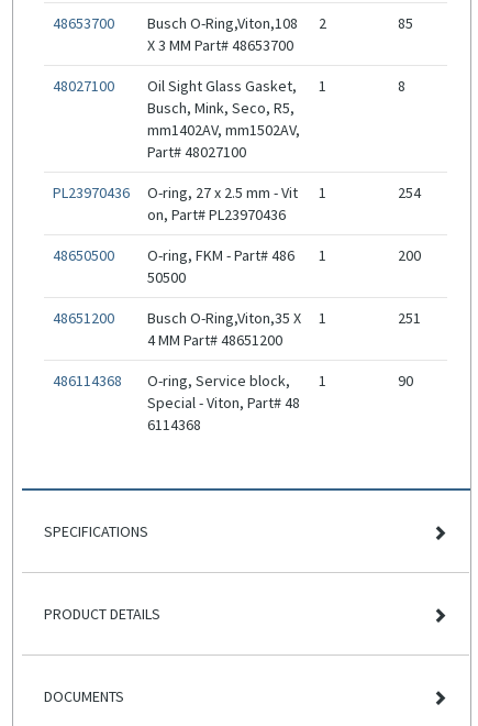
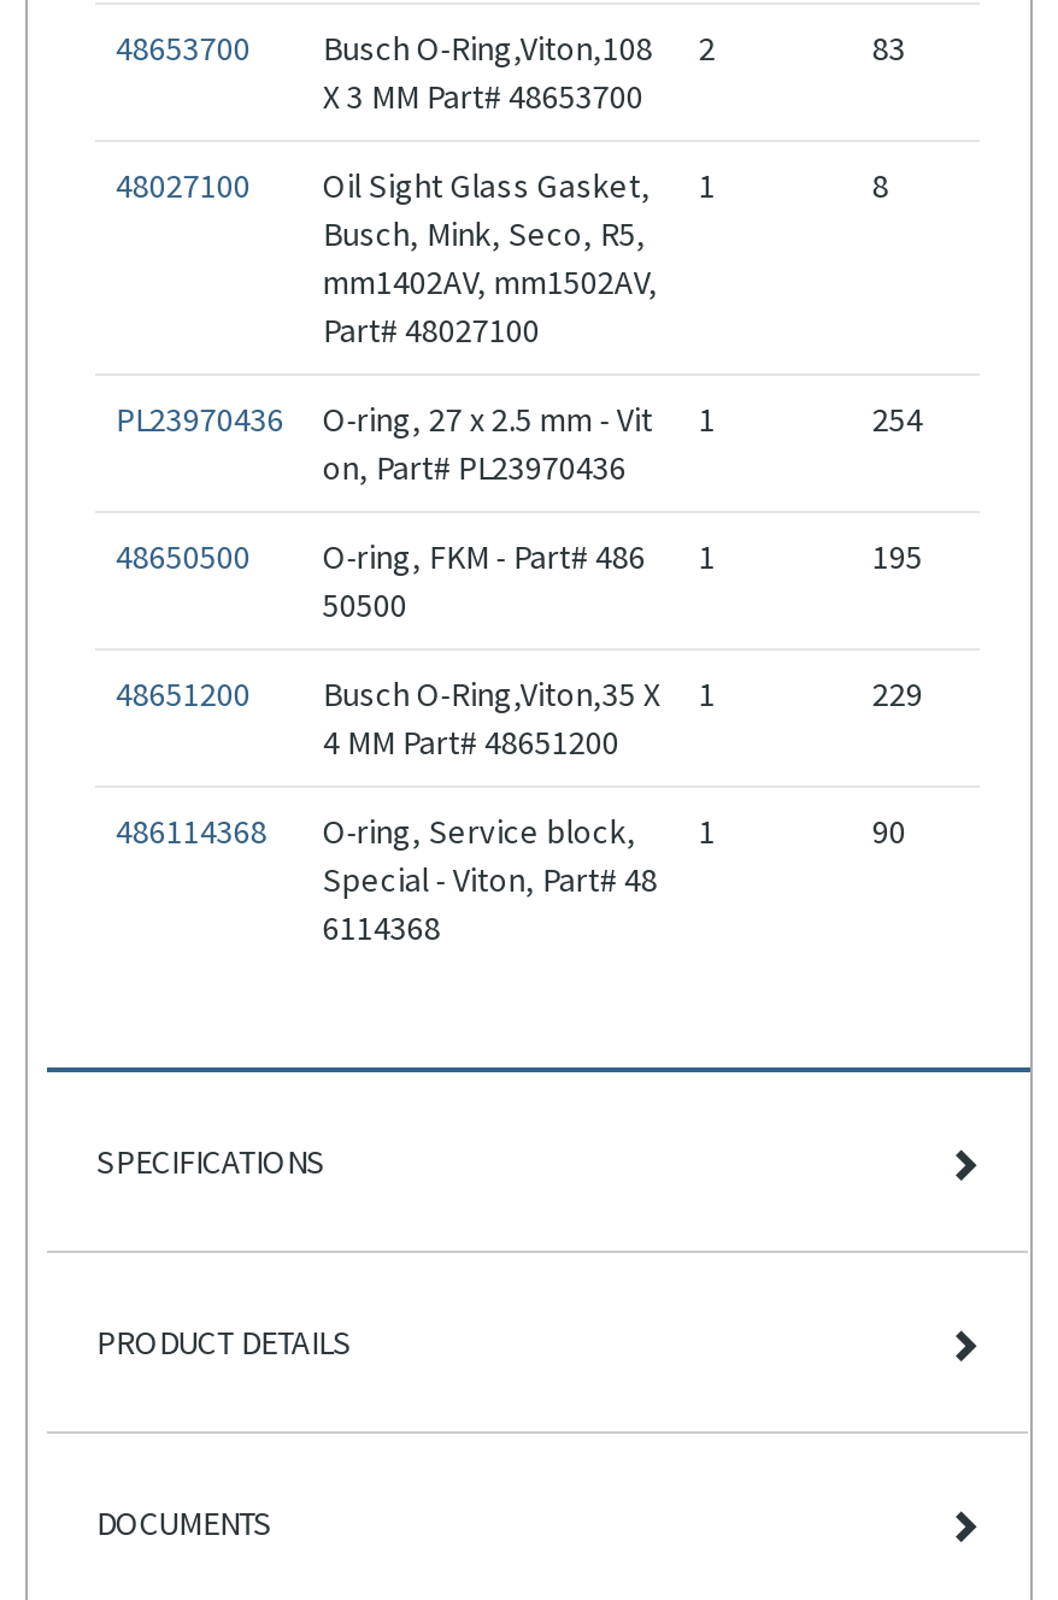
- 85
+ 83

- 200
+ 195

- 251
+ 229
